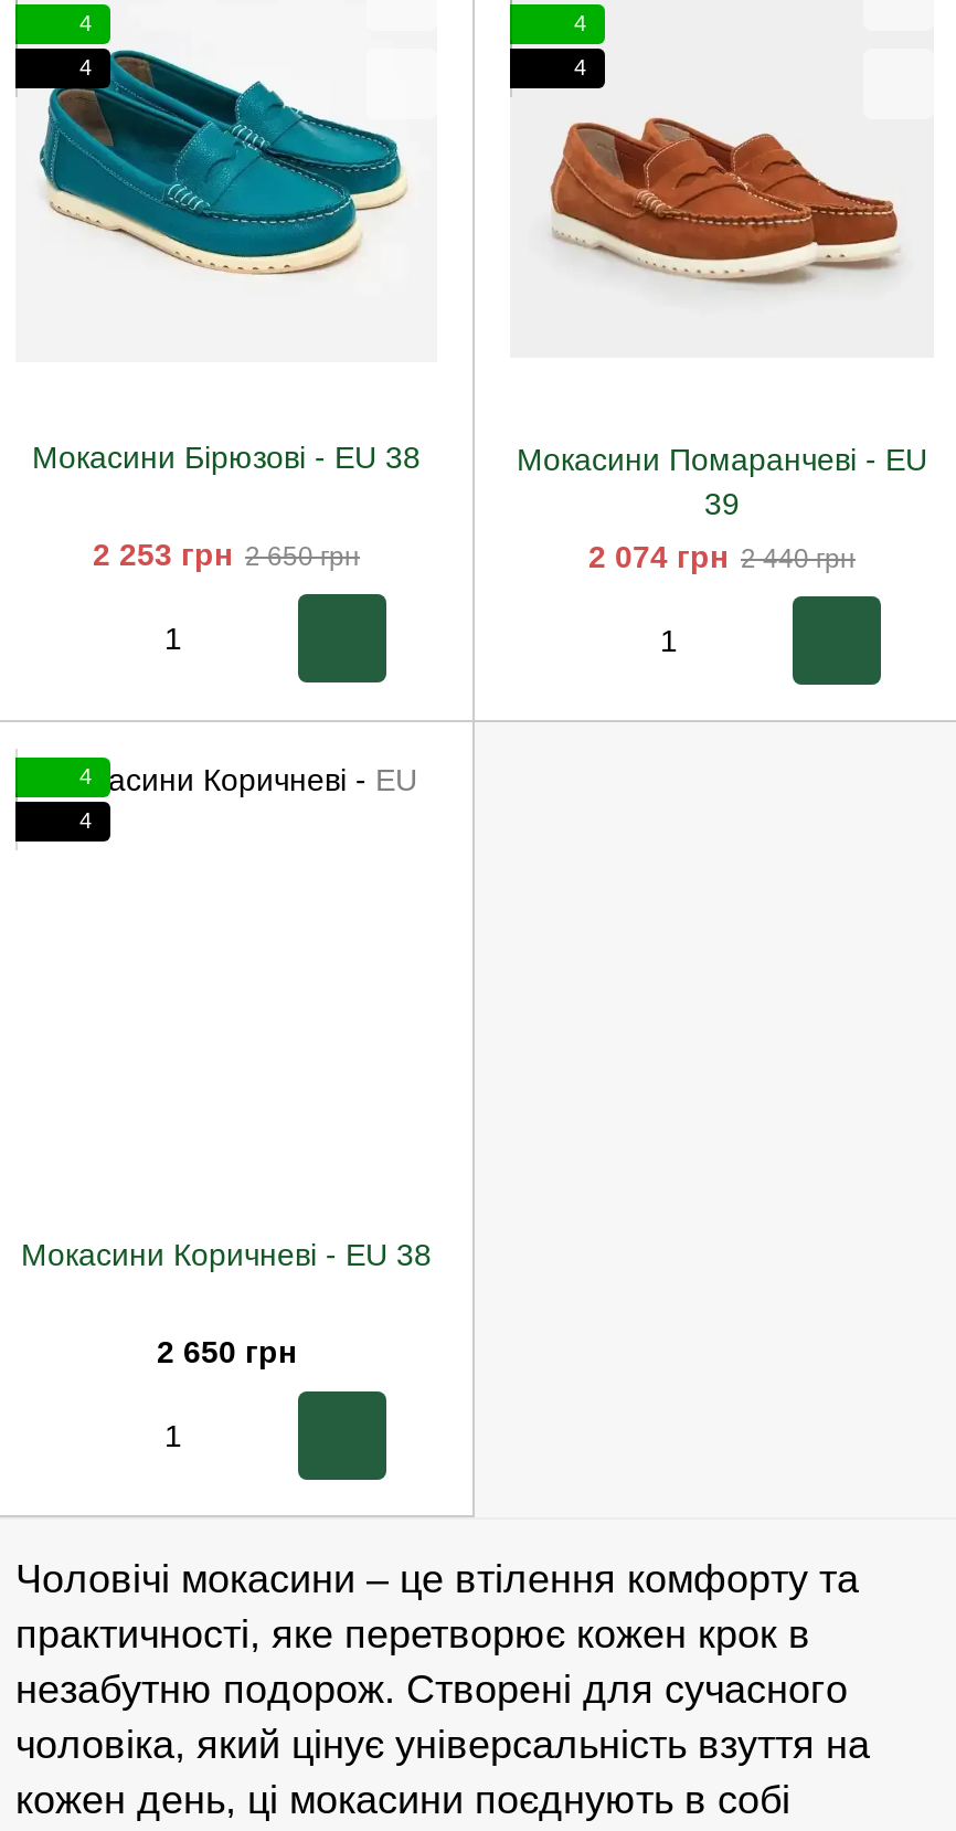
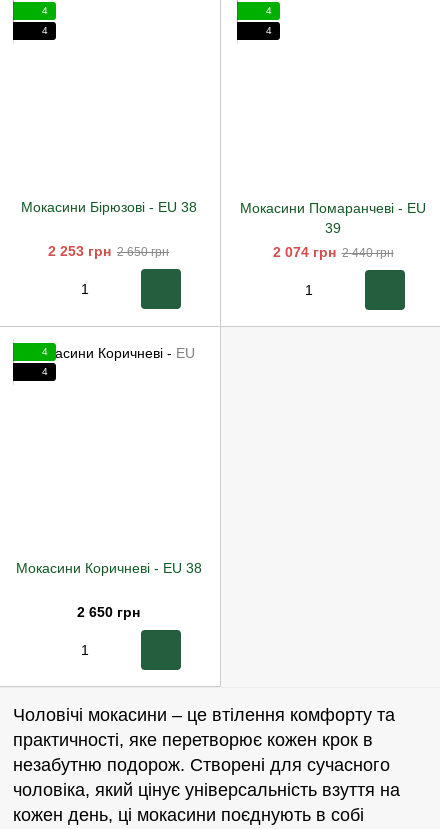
- [image]

- [image]
